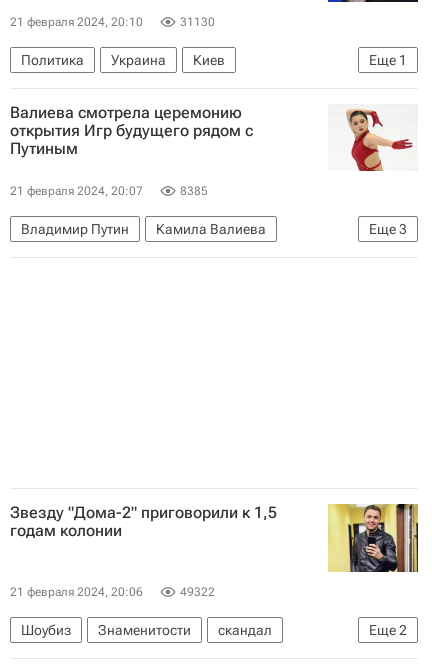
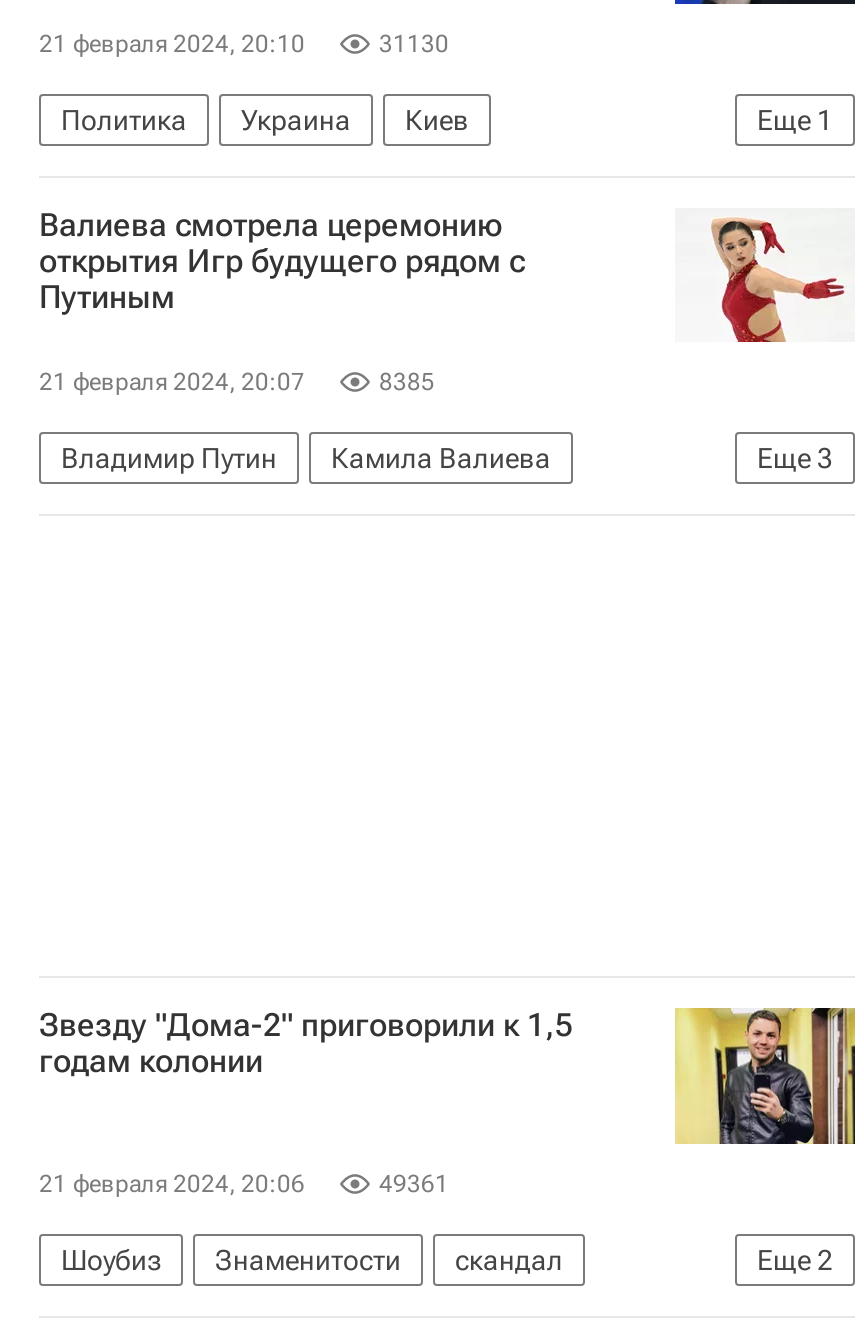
- 49322
+ 49361
